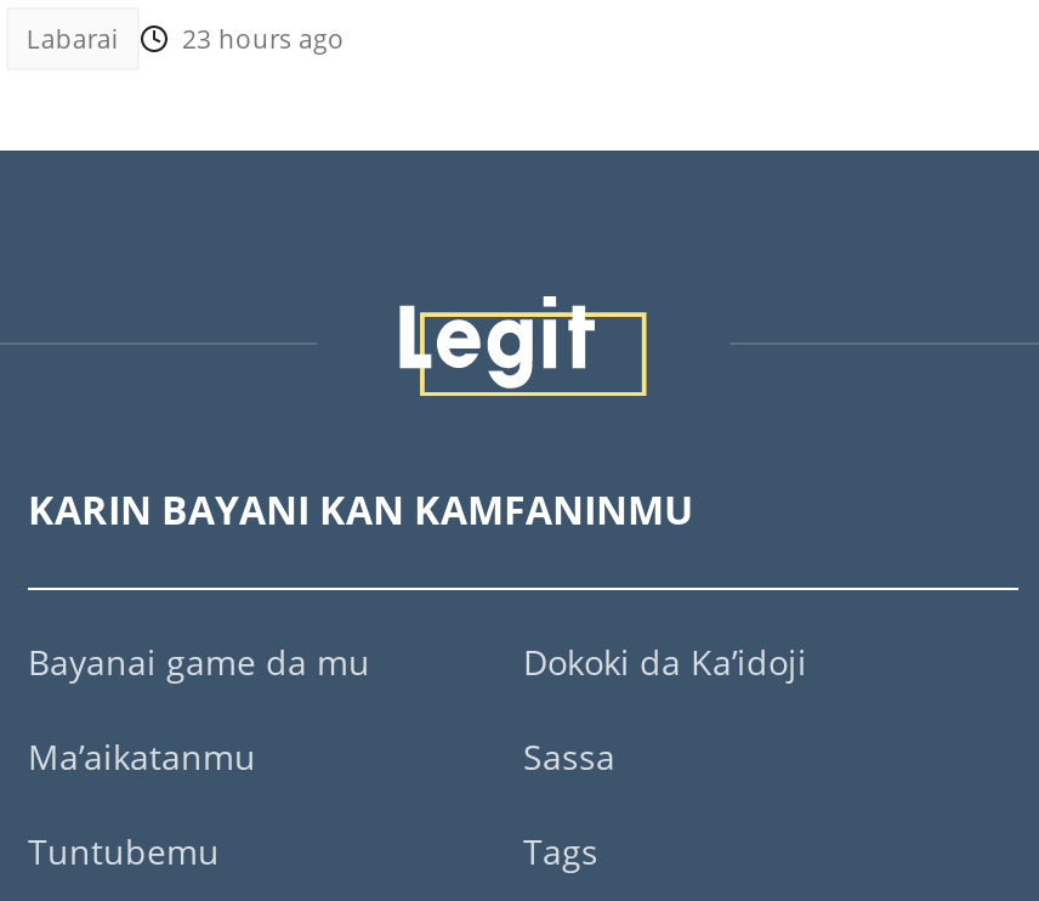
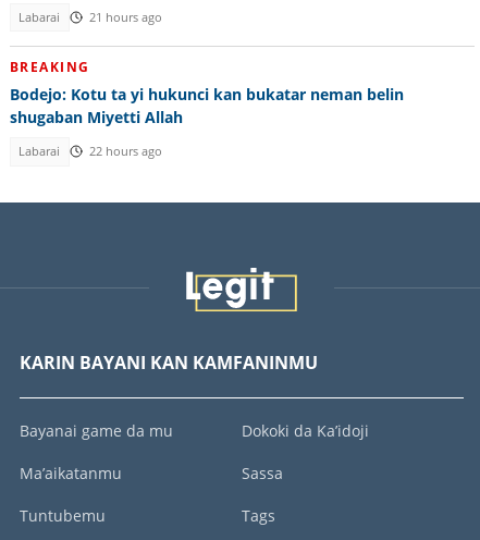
- 23 hours ago
+ 21 hours ago
+ BREAKING
+ Bodejo: Kotu ta yi hukunci kan bukatar neman belin
+ shugaban Miyetti Allah
+ Labarai
+ 22 hours ago
